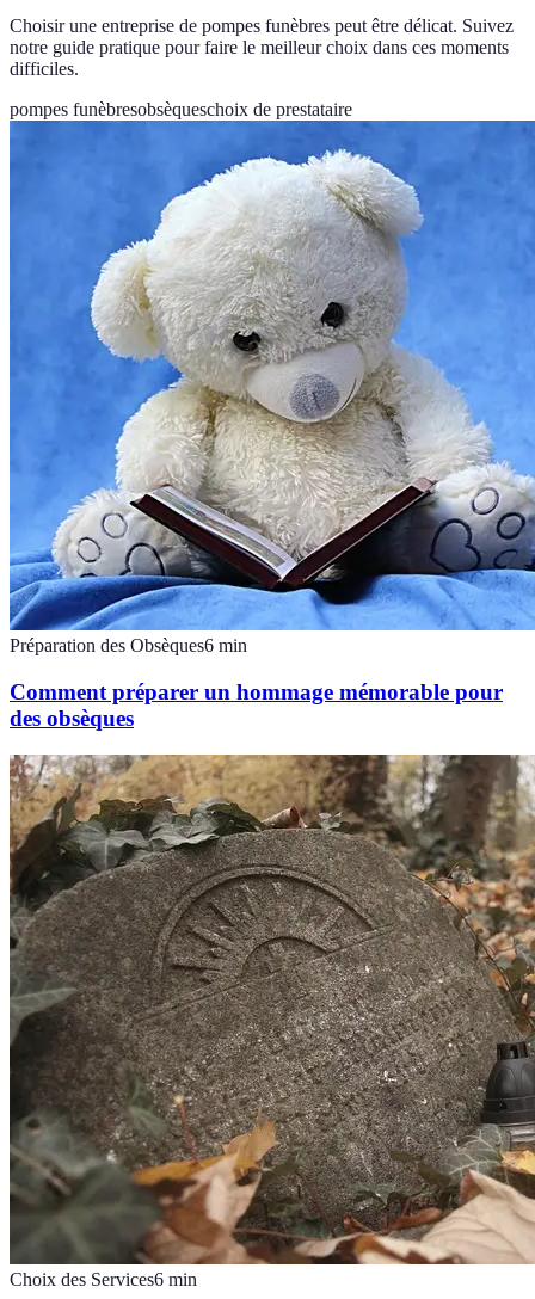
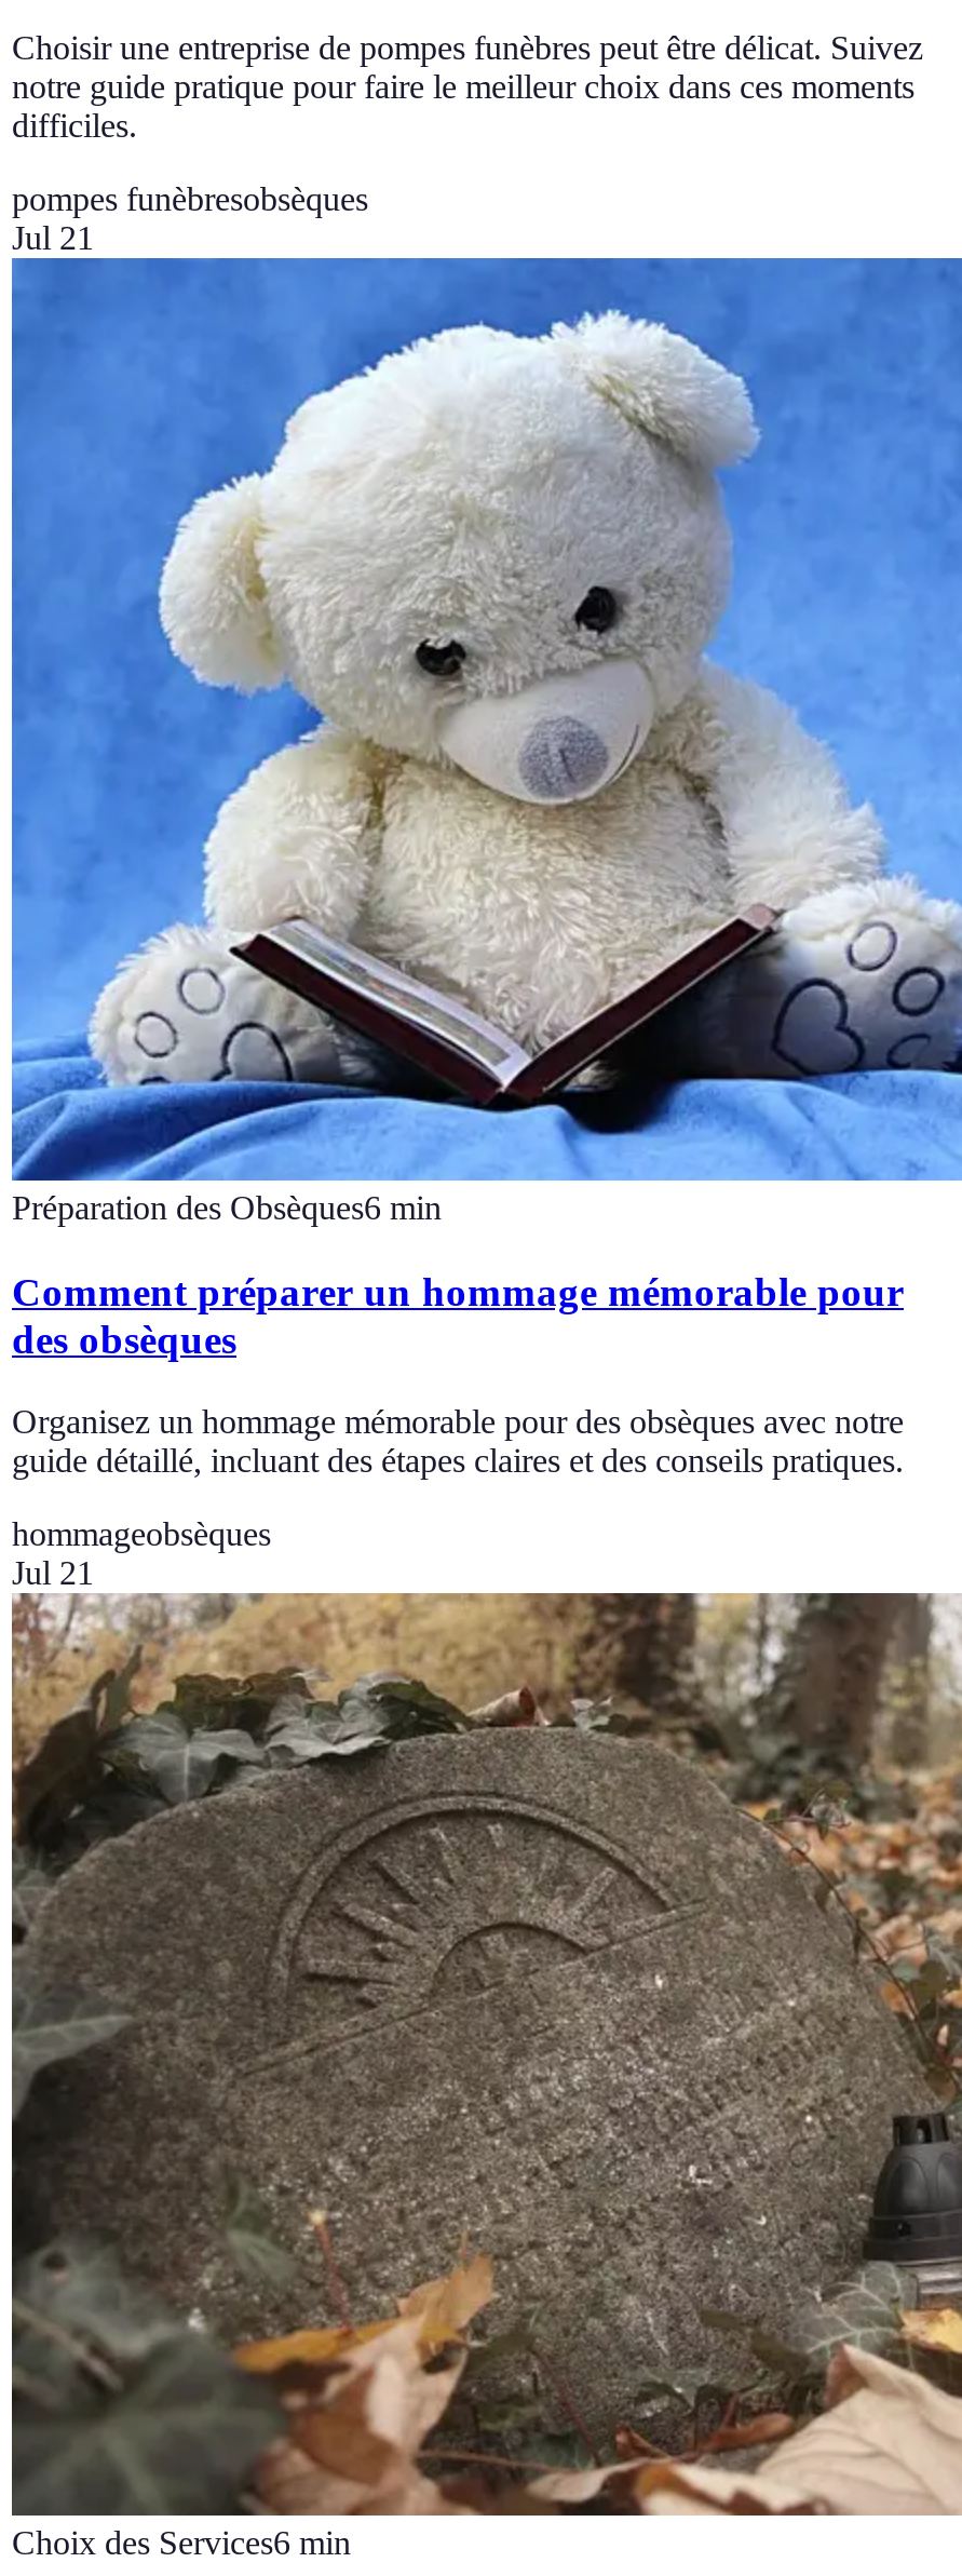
- pompes funèbresobsèqueschoix de prestataire
+ pompes funèbresobsèques
+ Jul 21

+ Organisez un hommage mémorable pour des obsèques avec notre
+ guide détaillé, incluant des étapes claires et des conseils pratiques.
+ hommageobsèques
+ Jul 21
